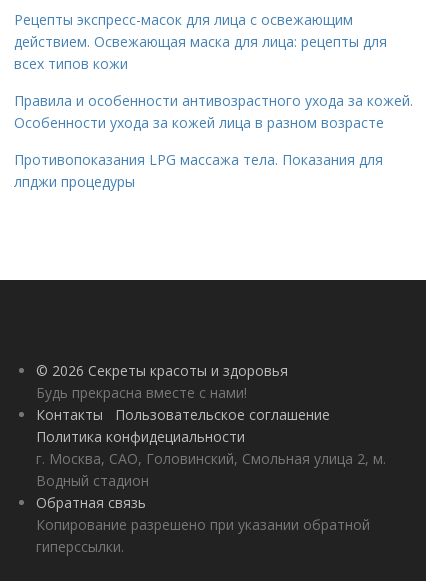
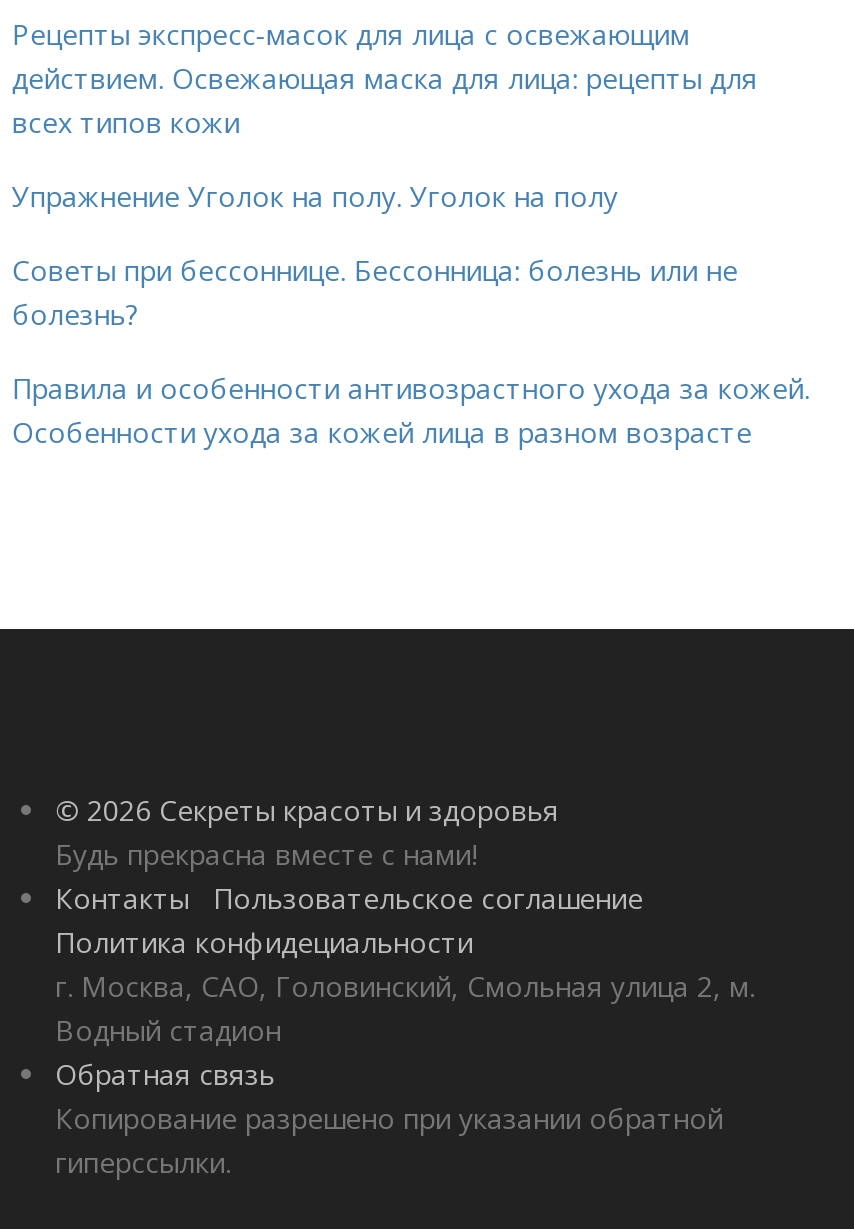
+ Упражнение Уголок на полу. Уголок на полу
+ Советы при бессоннице. Бессонница: болезнь или не
+ болезнь?

moved down: Правила и особенности антивозрастного ухода за кожей. | Особенности ухода за кожей лица в разном возрасте

- Противопоказания LPG массажа тела. Показания для
- лпджи процедуры
